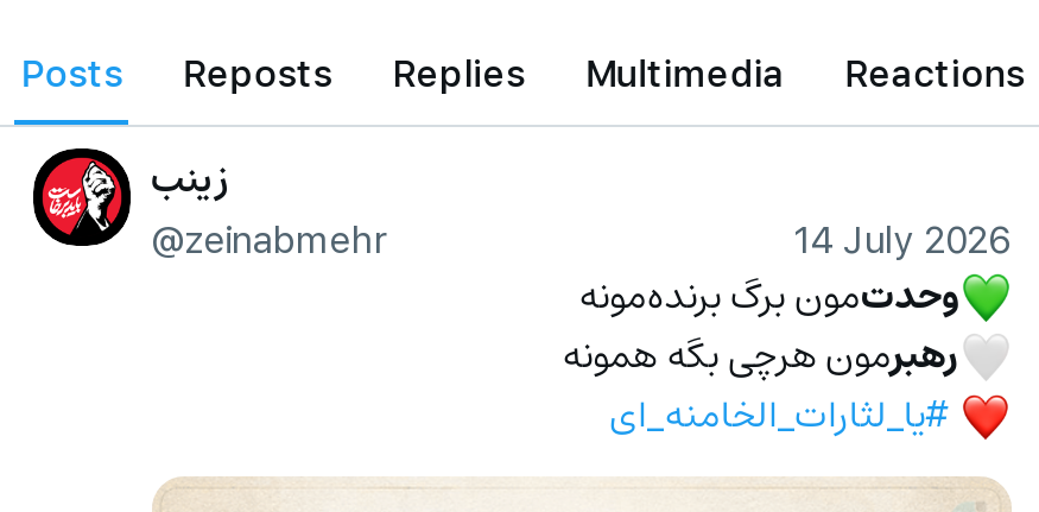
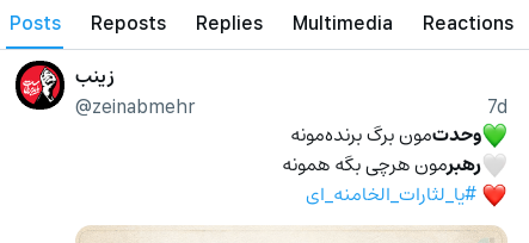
- 14 July 2026
+ 7d
